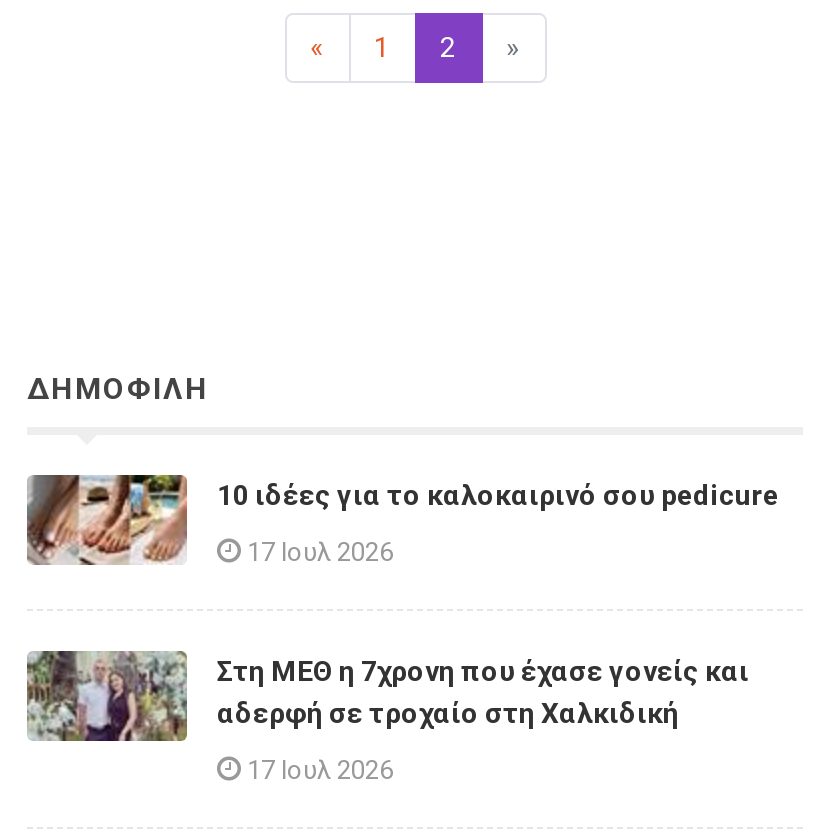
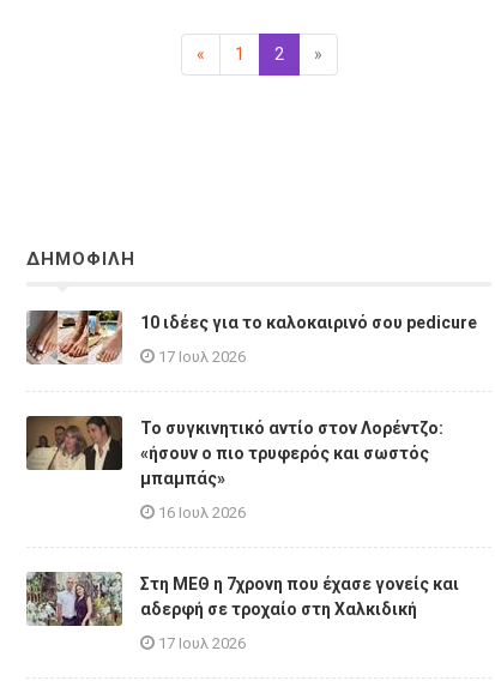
+ [image]
+ Το συγκινητικό αντίο στον Λορέντζο:
+ «ήσουν ο πιο τρυφερός και σωστός
+ μπαμπάς»
+ 16 Ιουλ 2026
